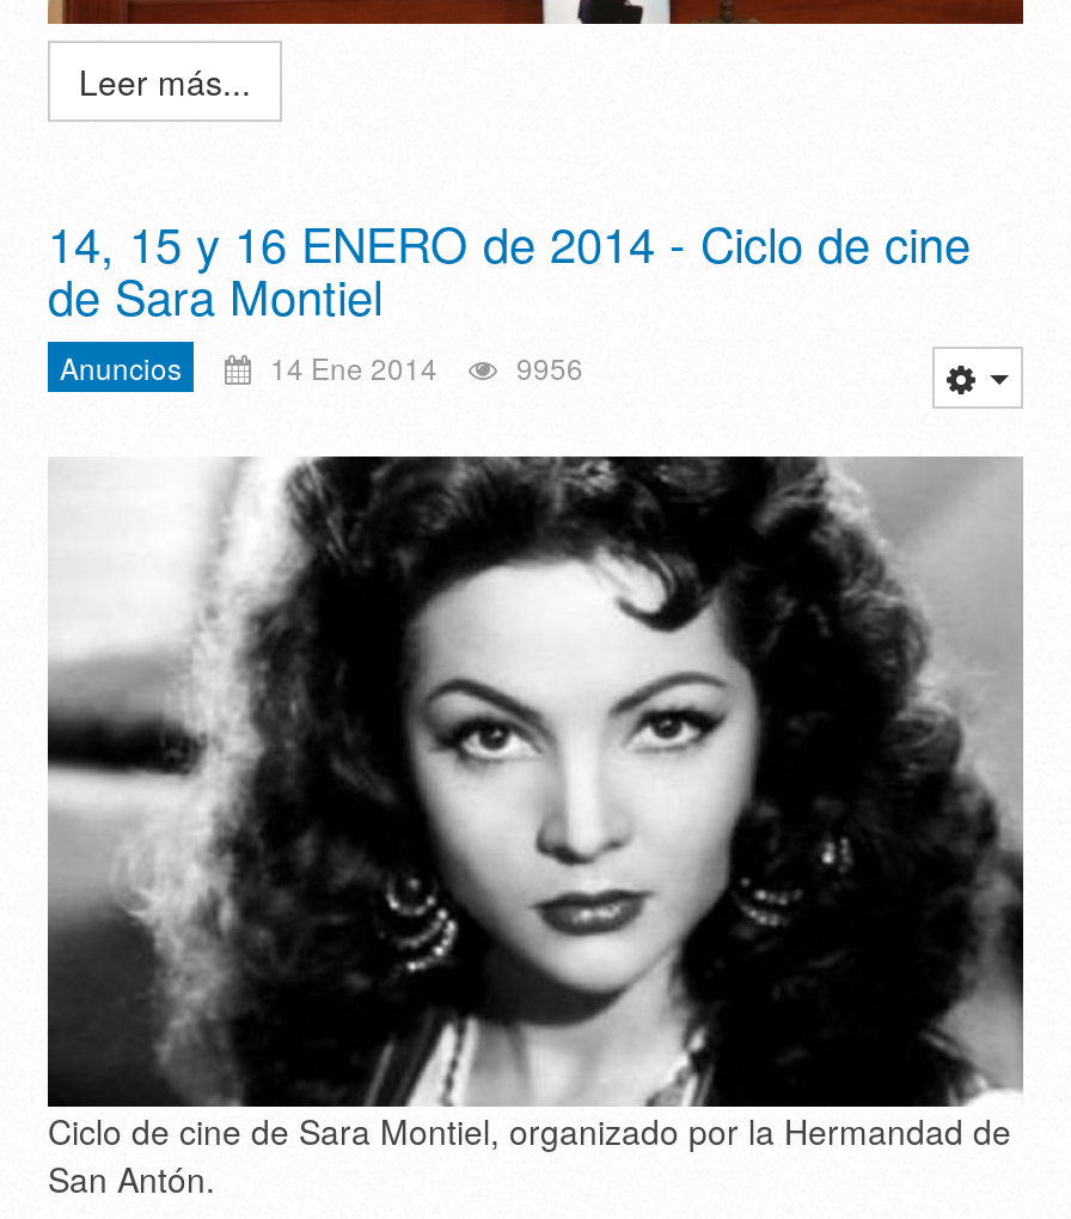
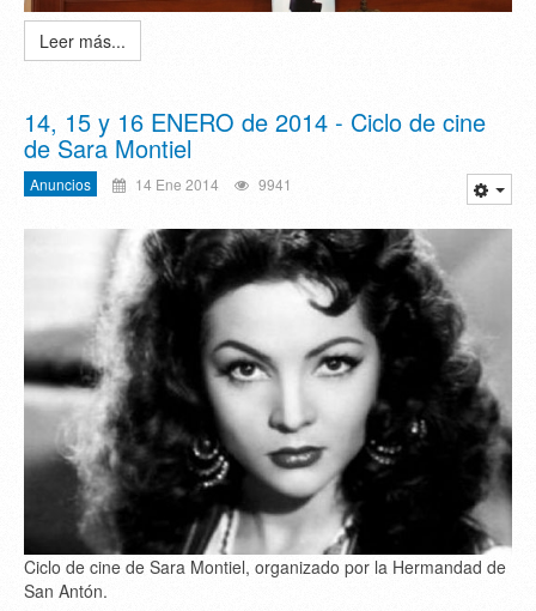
- Anuncios 14 Ene 2014 9956
+ Anuncios 14 Ene 2014 9941
